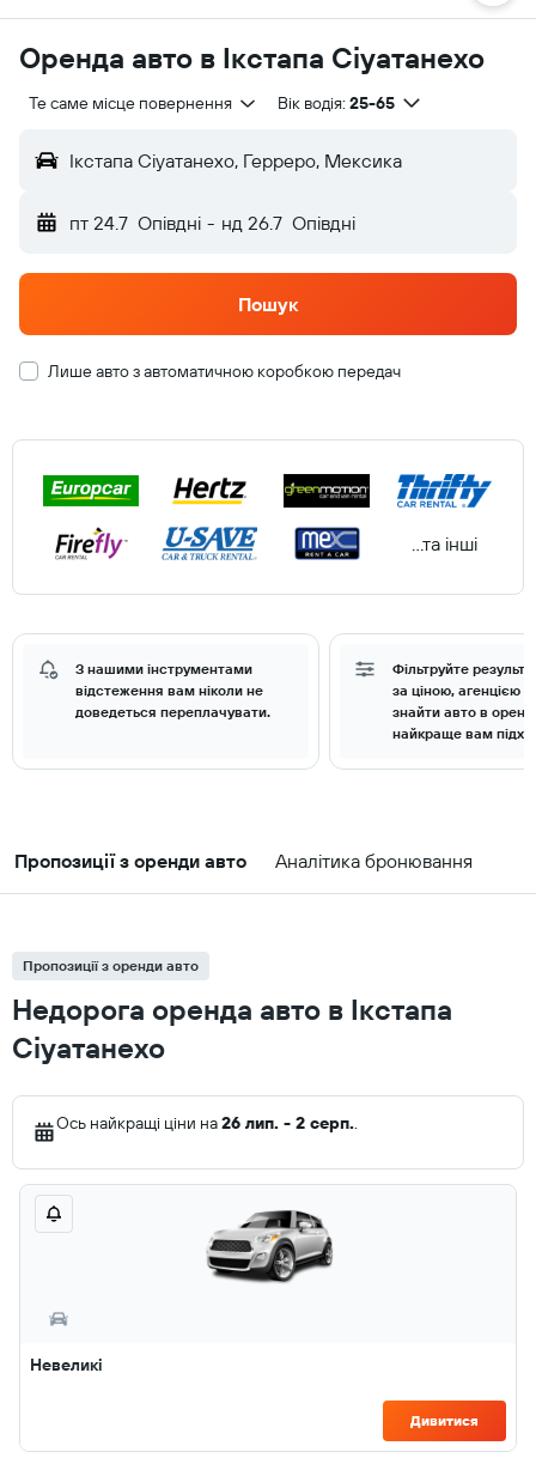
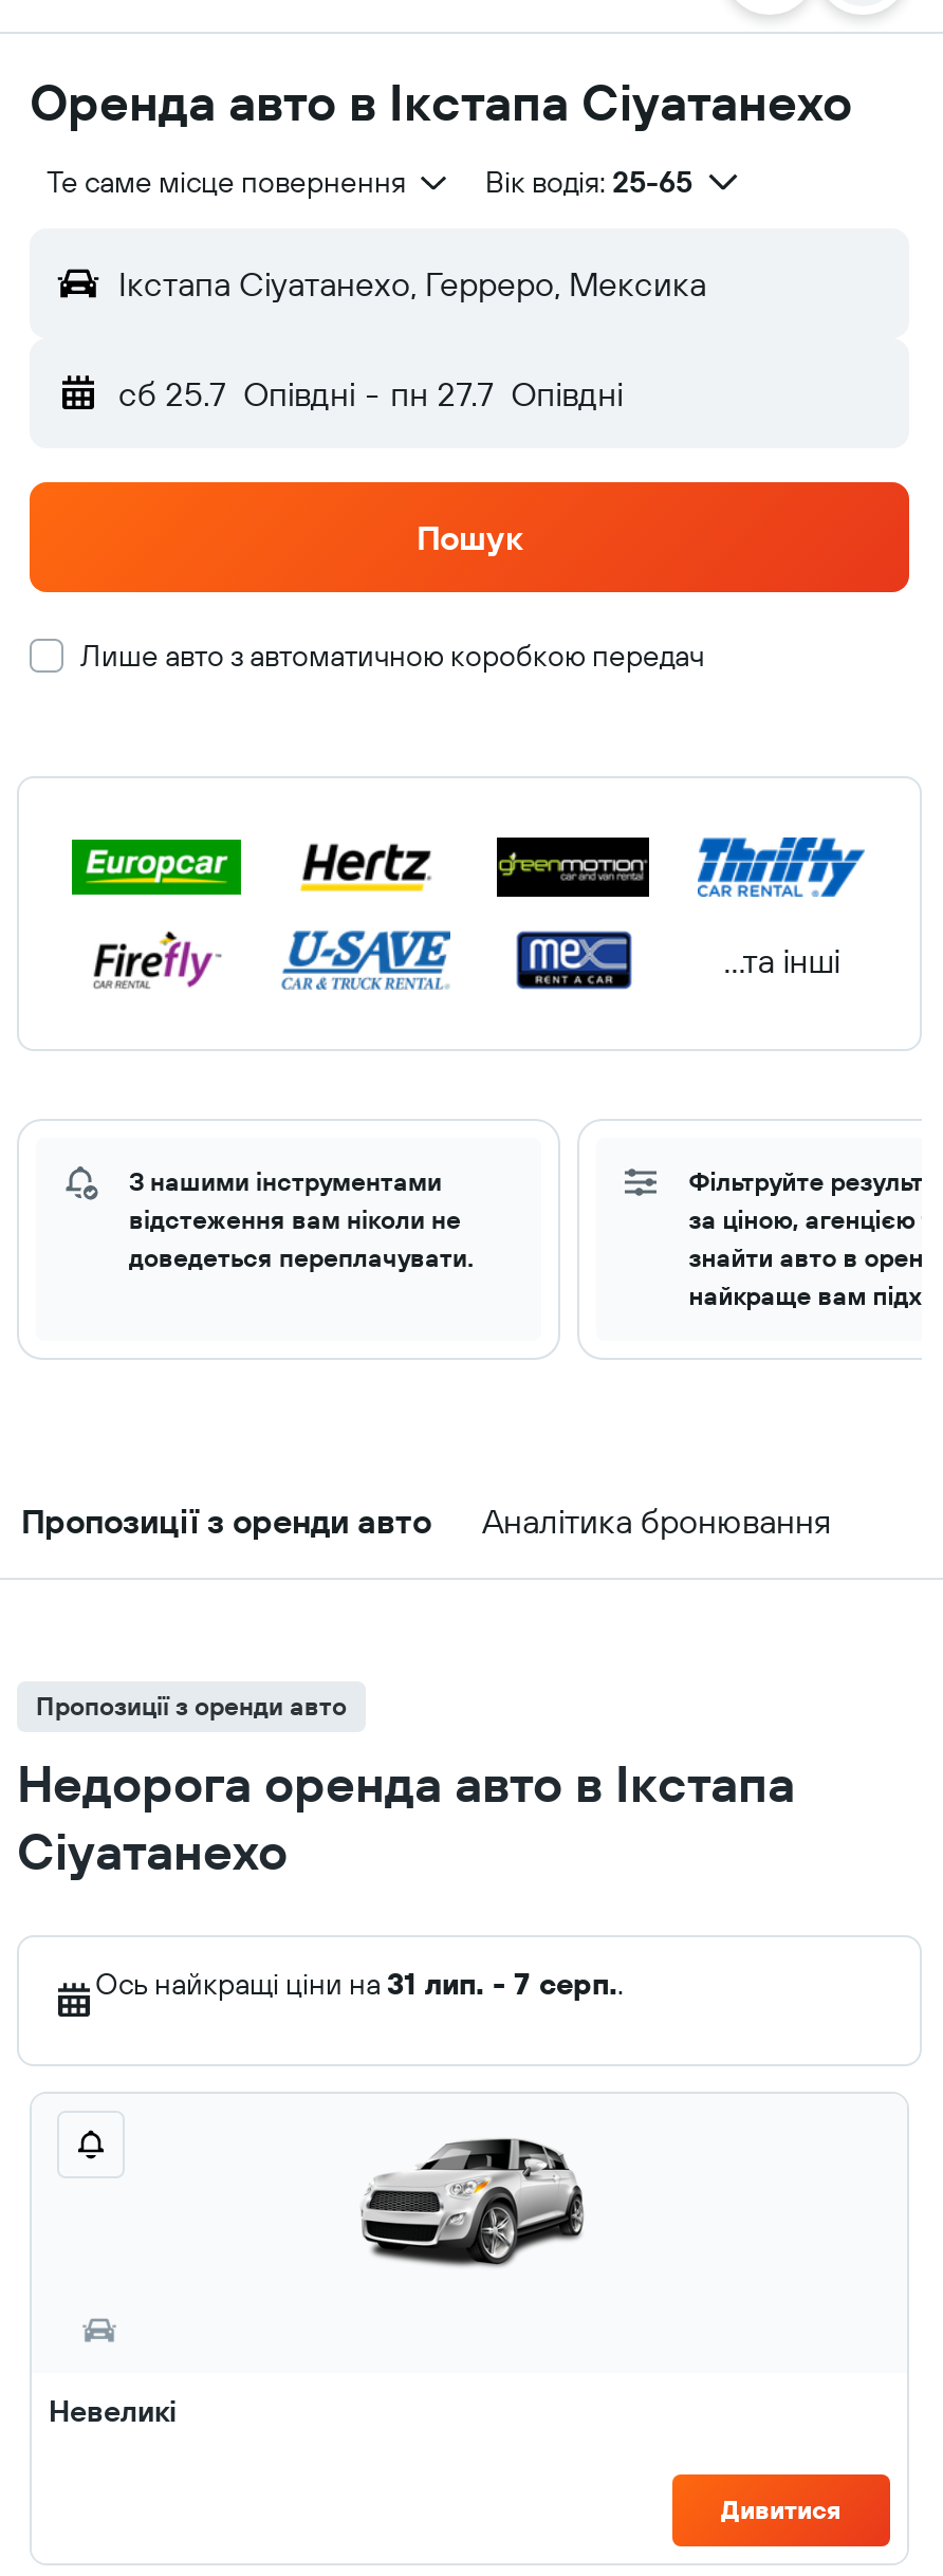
- пт 24.7 Опівдні - нд 26.7 Опівдні
+ сб 25.7 Опівдні - пн 27.7 Опівдні

- Ось найкращі ціни на 26 лип. - 2 серп..
+ Ось найкращі ціни на 31 лип. - 7 серп..
